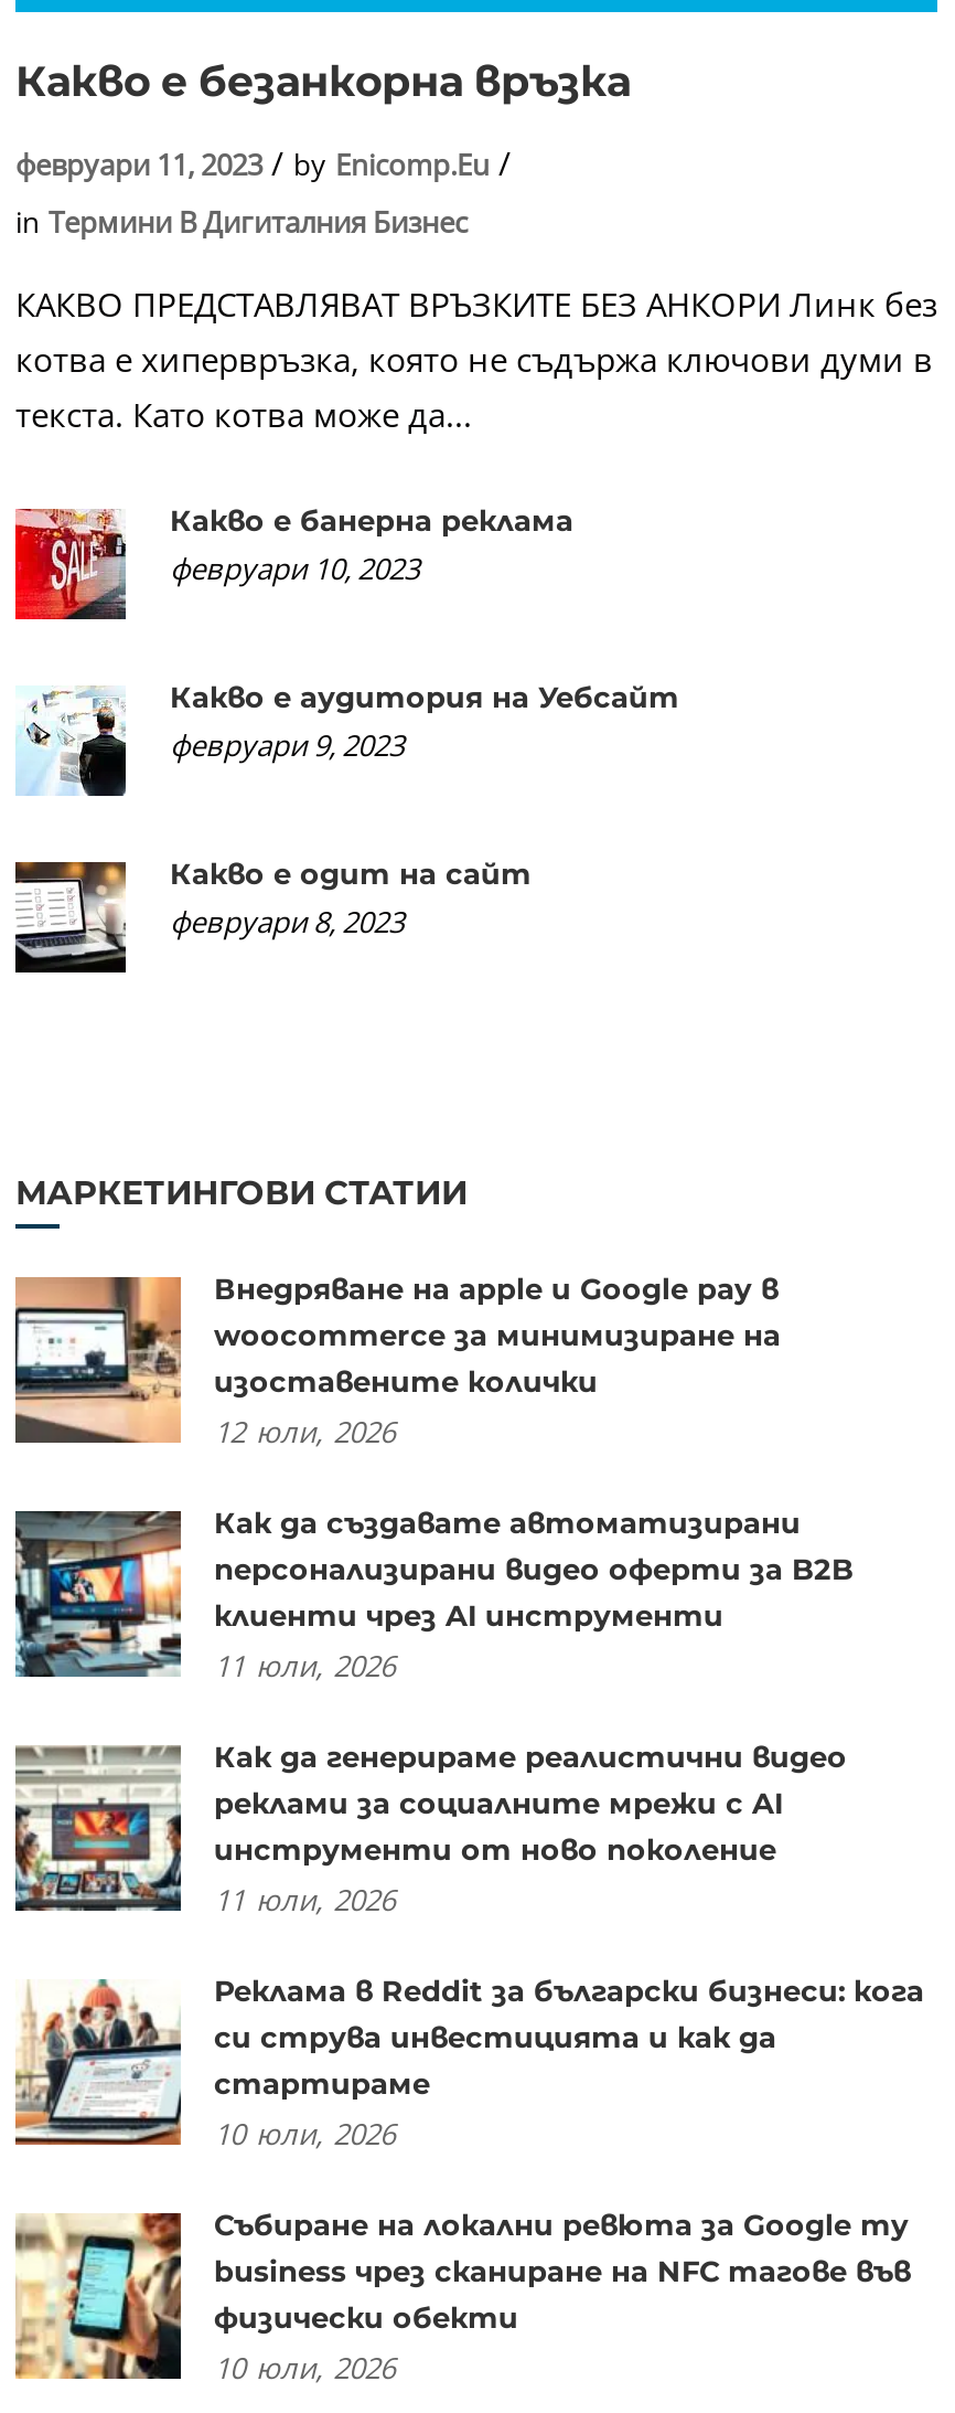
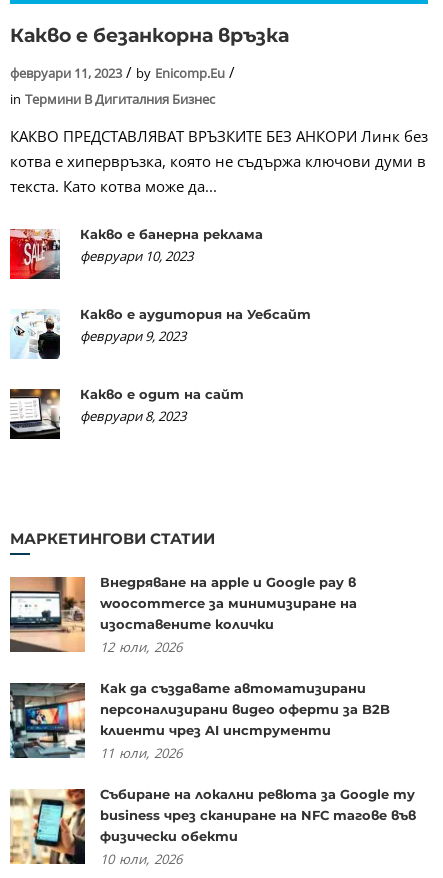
- [image]
- Как да генерираме реалистични видео
- реклами за социалните мрежи с AI
- инструменти от ново поколение
- 11 юли, 2026
- Реклама в Reddit за български бизнеси: кога
- си струва инвестицията и как да
- стартираме
- 10 юли, 2026

- [image]
